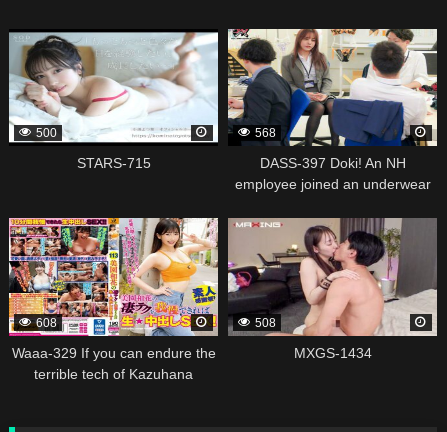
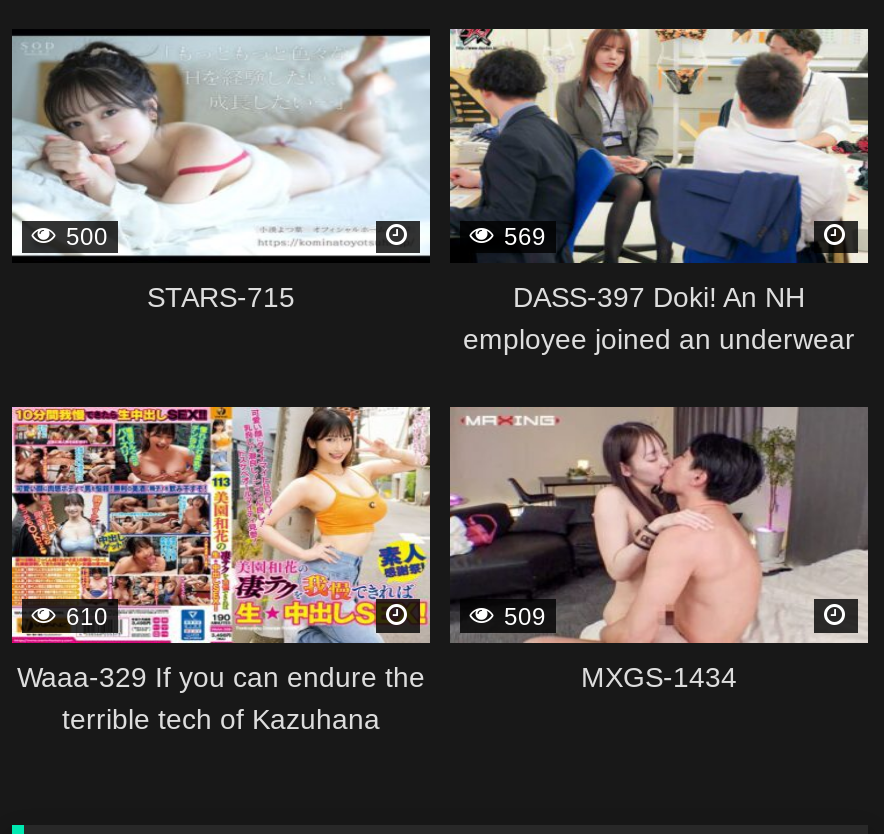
- 568
+ 569

- 608
+ 610

- 508
+ 509
